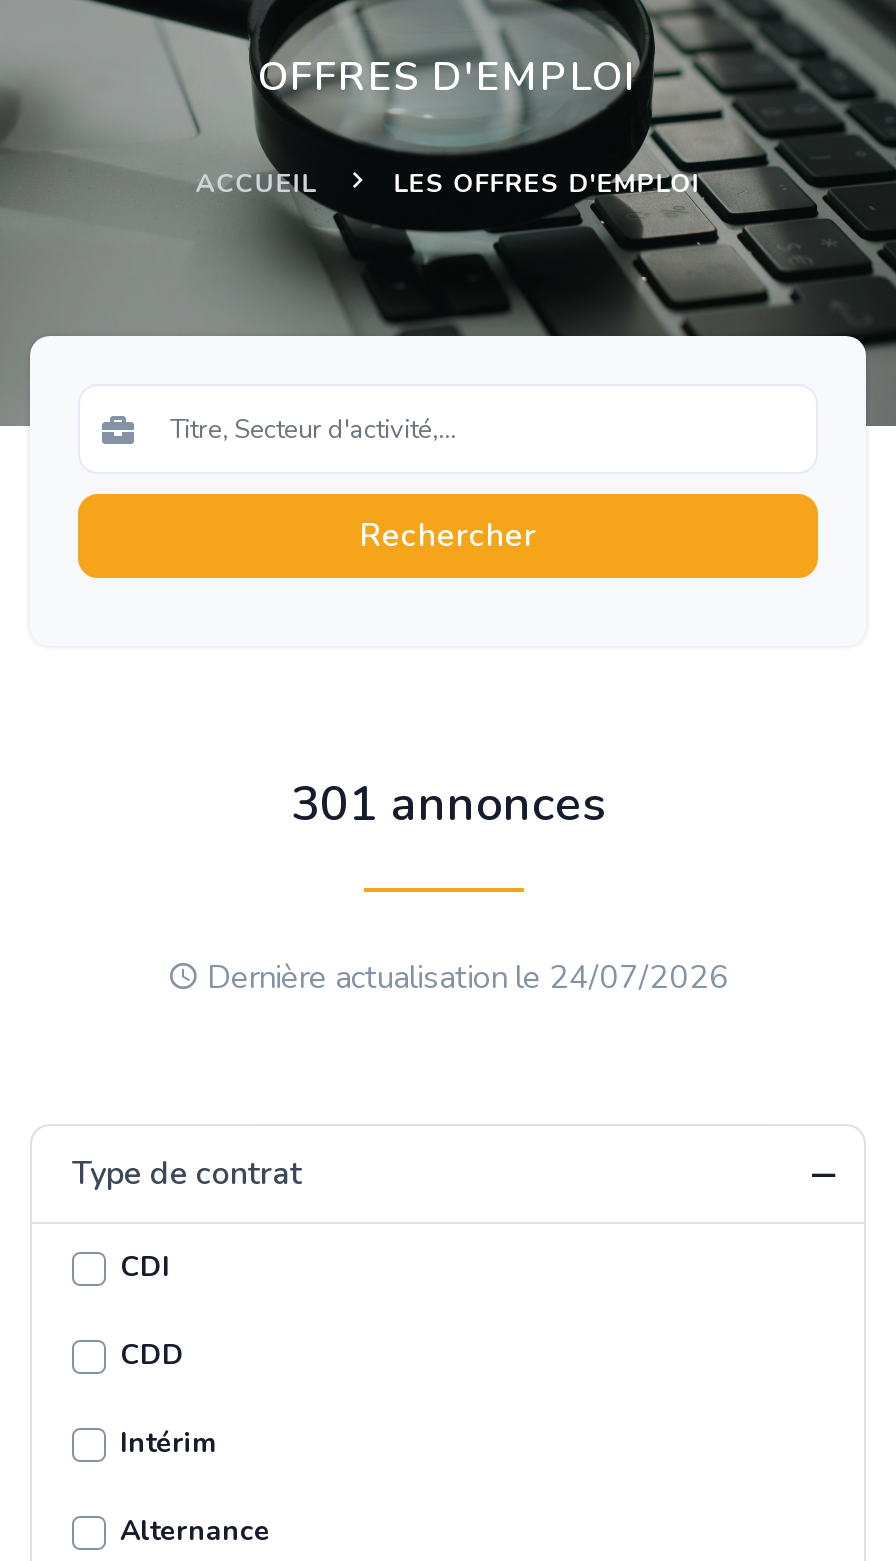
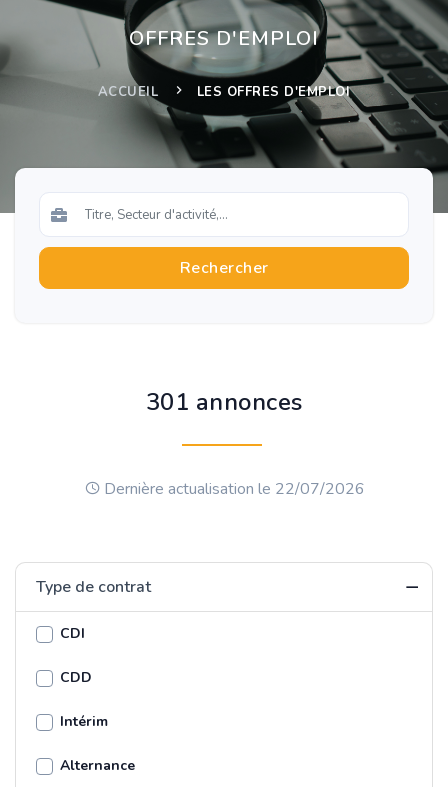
- Dernière actualisation le 24/07/2026
+ Dernière actualisation le 22/07/2026
